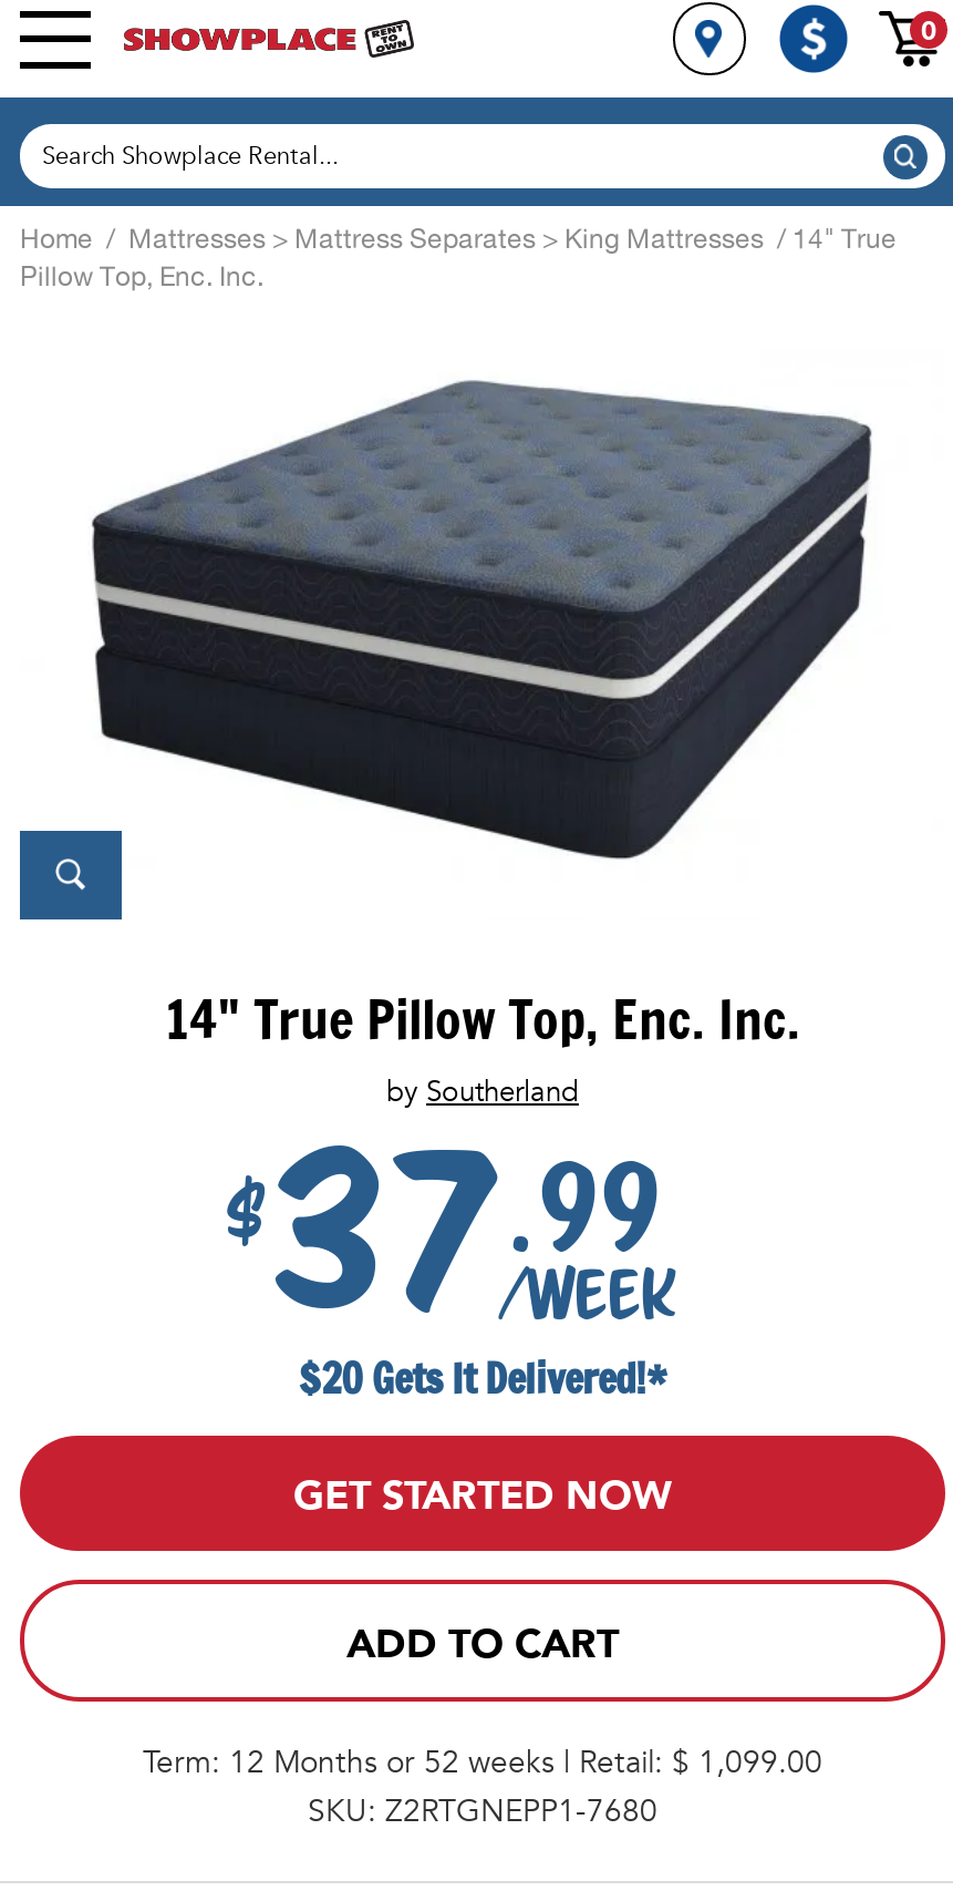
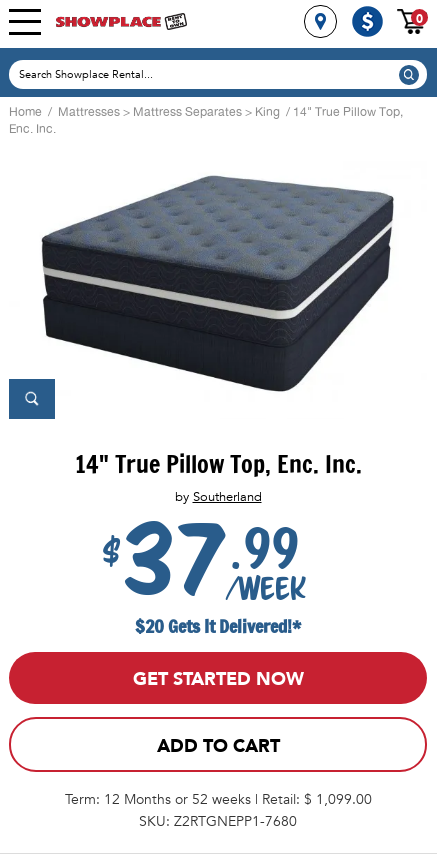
- Home / Mattresses > Mattress Separates > King Mattresses / 14" True
- Pillow Top, Enc. Inc.
+ Home / Mattresses > Mattress Separates > King / 14" True Pillow Top,
+ Enc. Inc.
